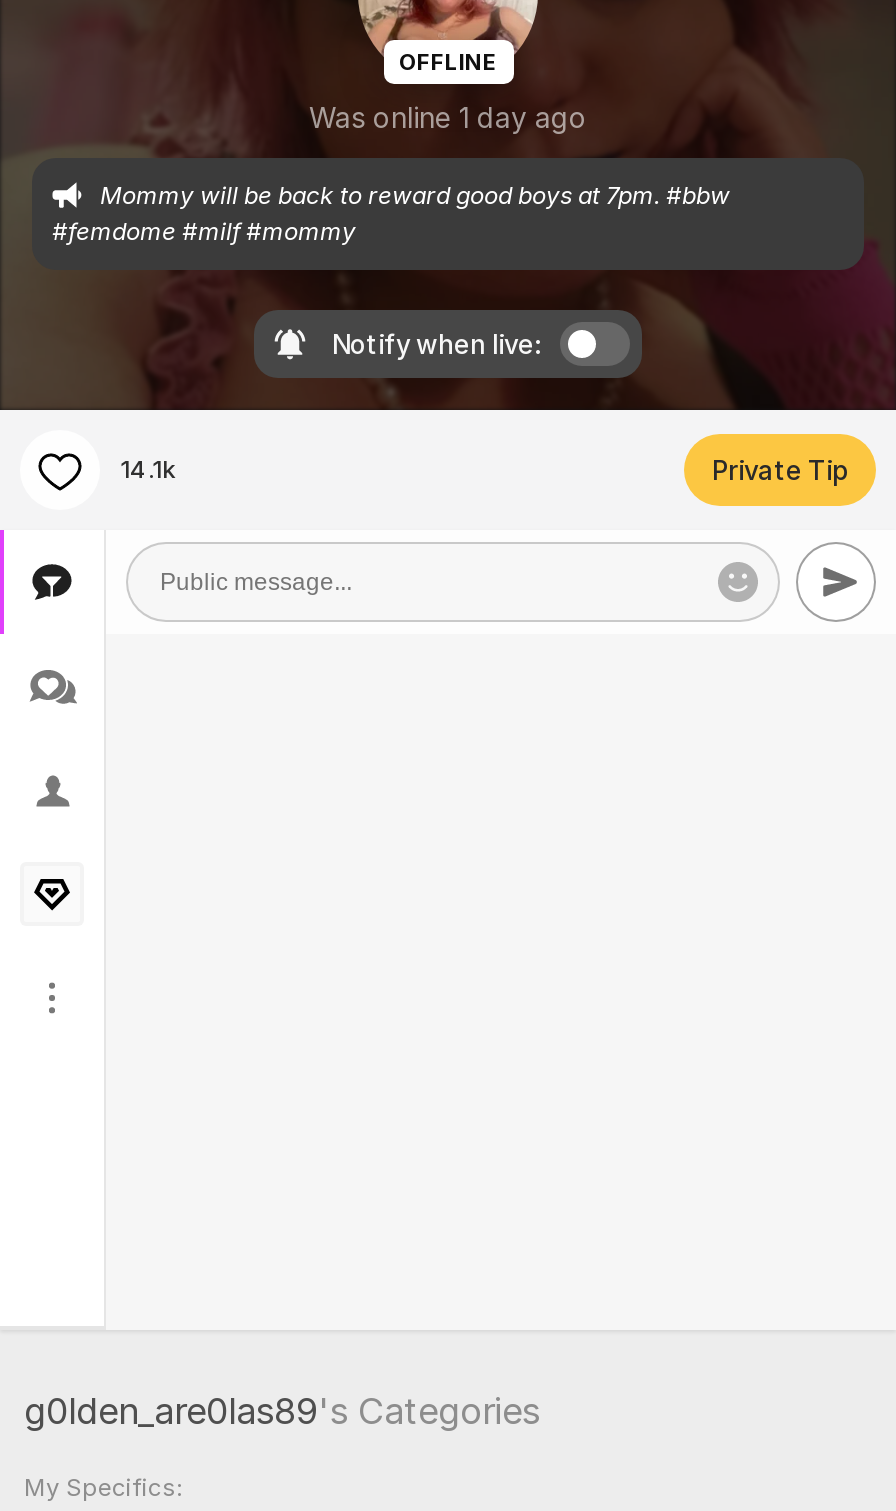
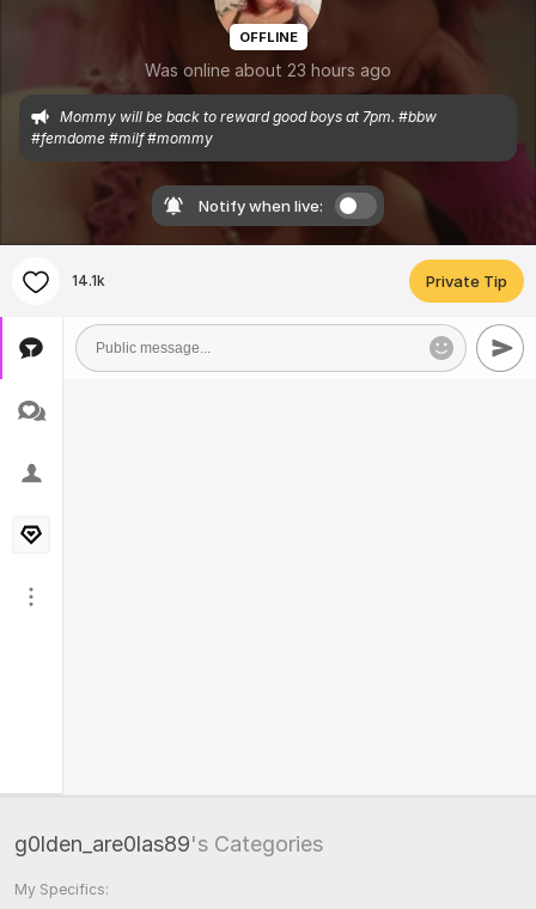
- Was online 1 day ago
+ Was online about 23 hours ago
